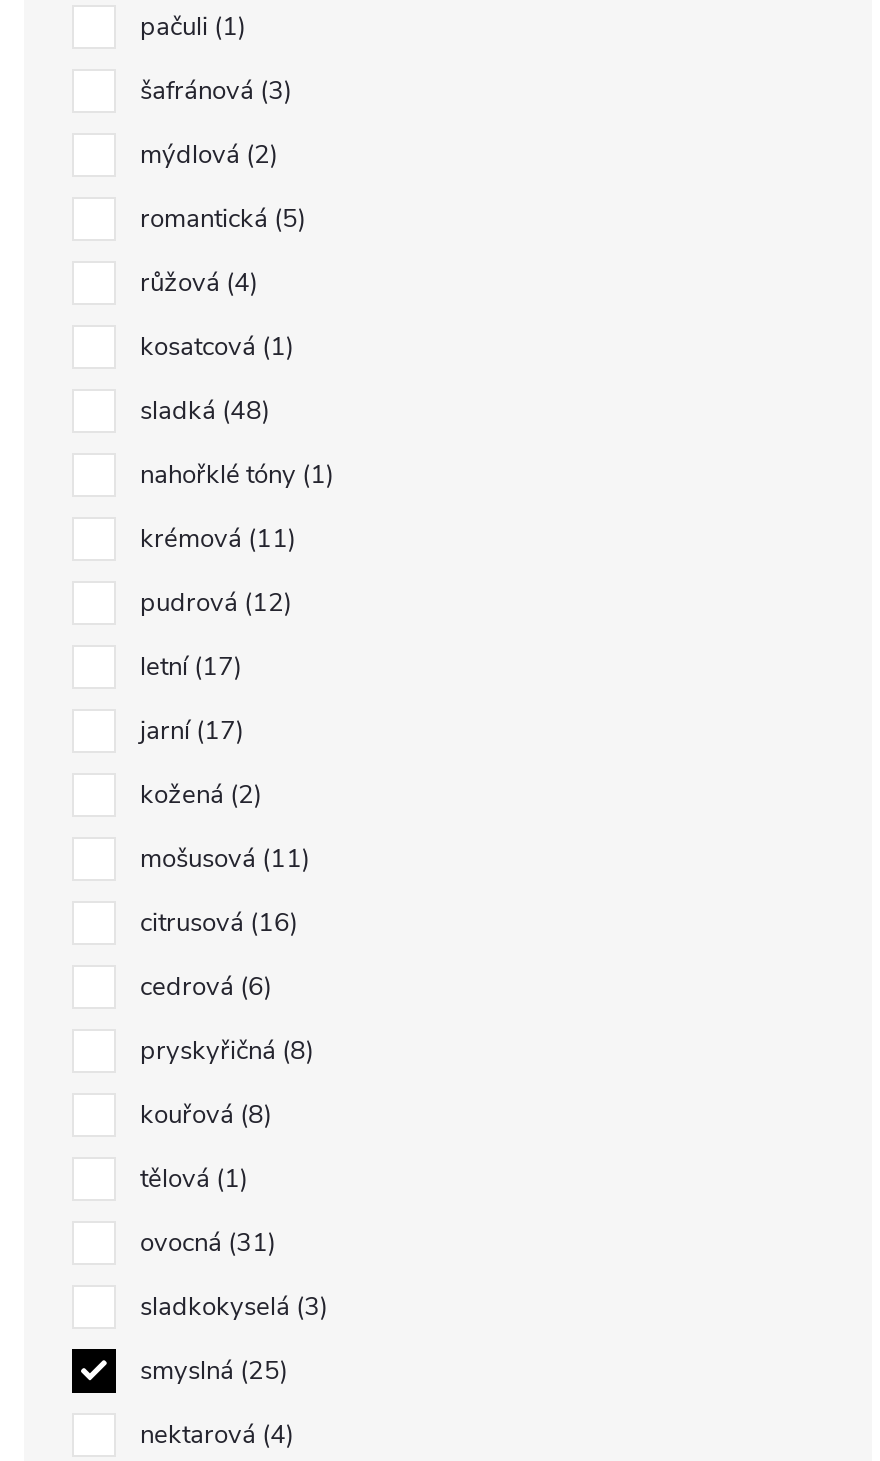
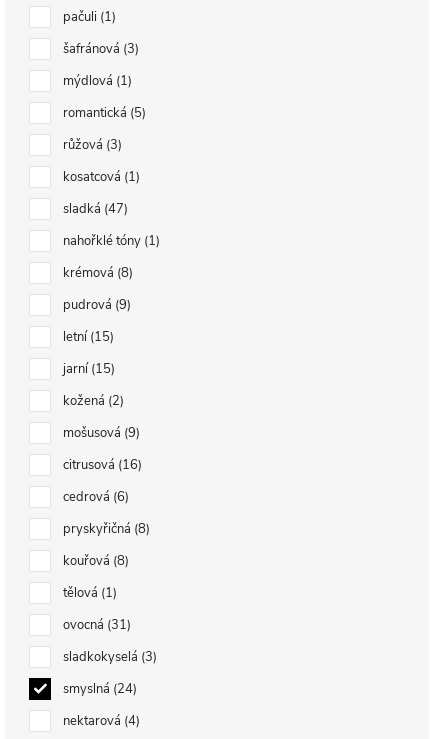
- mýdlová 2
+ mýdlová 1

- růžová 4
+ růžová 3

- sladká 48
+ sladká 47

- krémová 11
+ krémová 8

- pudrová 12
+ pudrová 9

- letní 17
+ letní 15

- jarní 17
+ jarní 15

- mošusová 11
+ mošusová 9

- smyslná 25
+ smyslná 24
